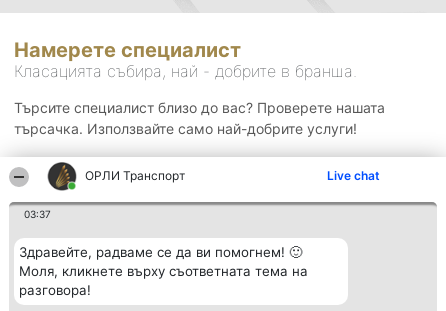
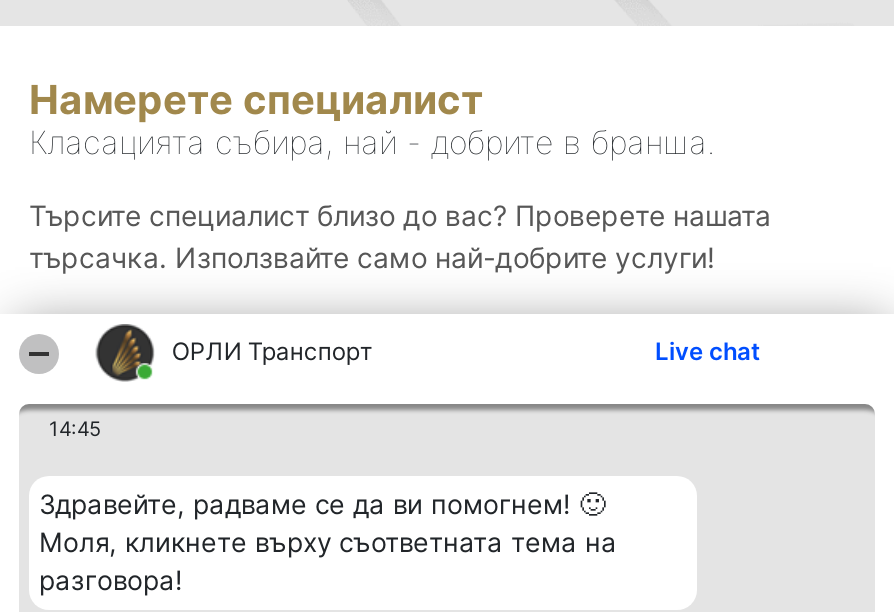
- 03:37
+ 14:45
